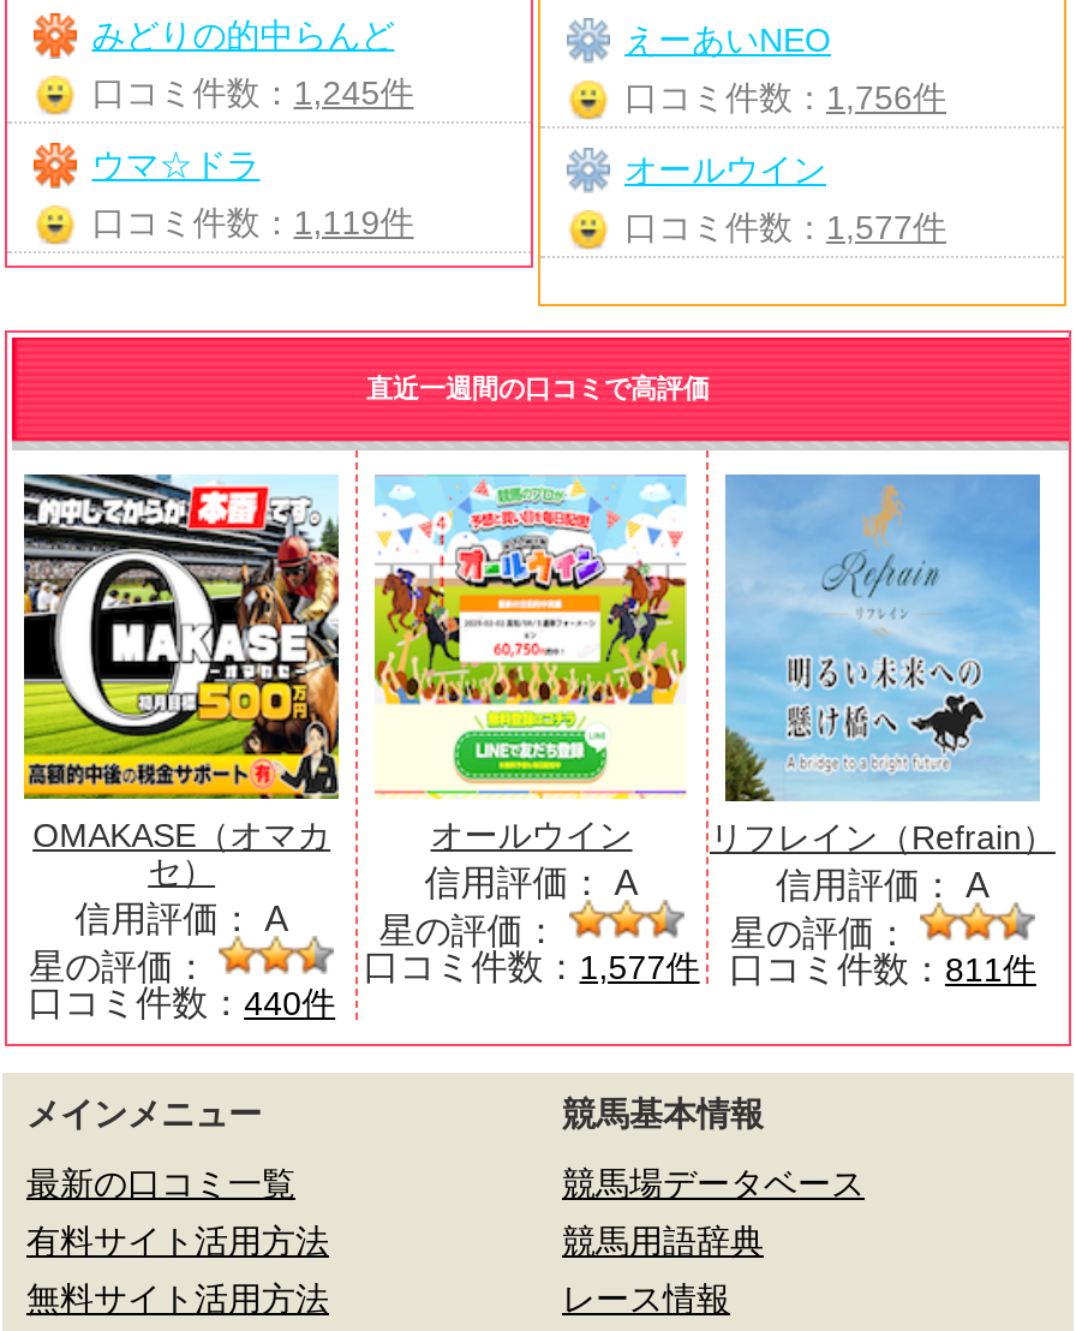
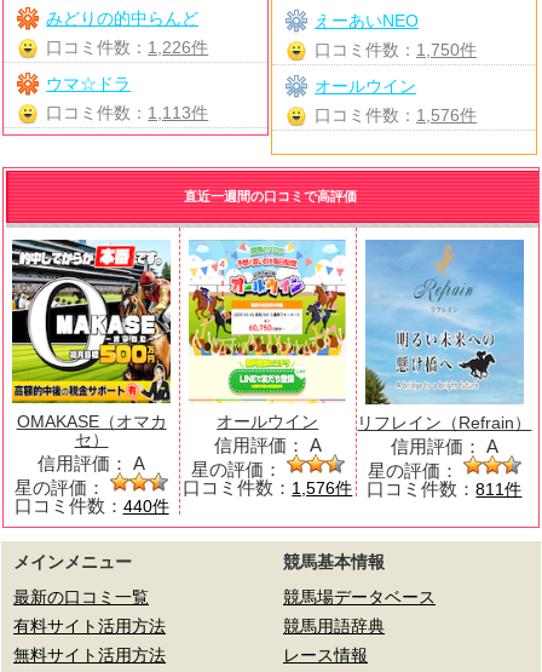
- 口コミ件数：1,245件
+ 口コミ件数：1,226件

- 口コミ件数：1,756件
+ 口コミ件数：1,750件

- 口コミ件数：1,119件
+ 口コミ件数：1,113件

- 口コミ件数：1,577件
+ 口コミ件数：1,576件

- 口コミ件数：1,577件
+ 口コミ件数：1,576件
